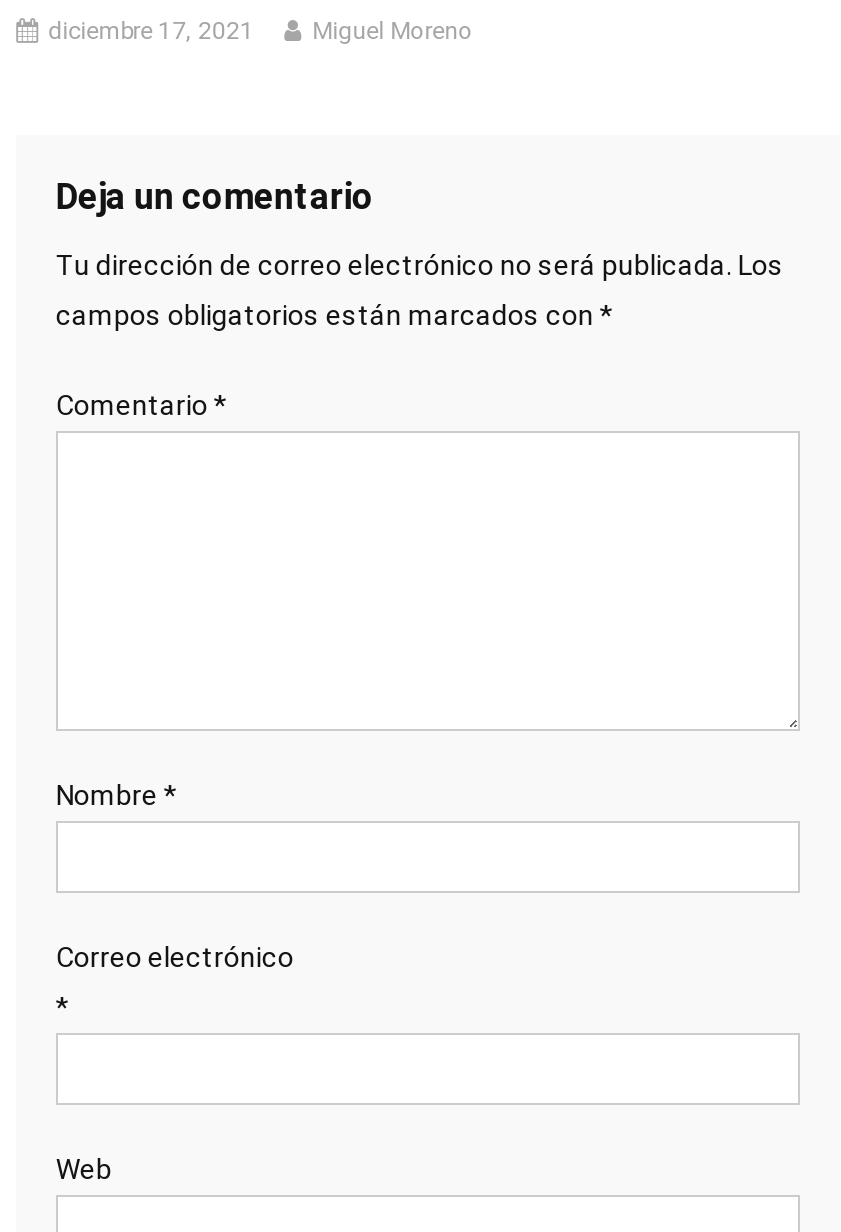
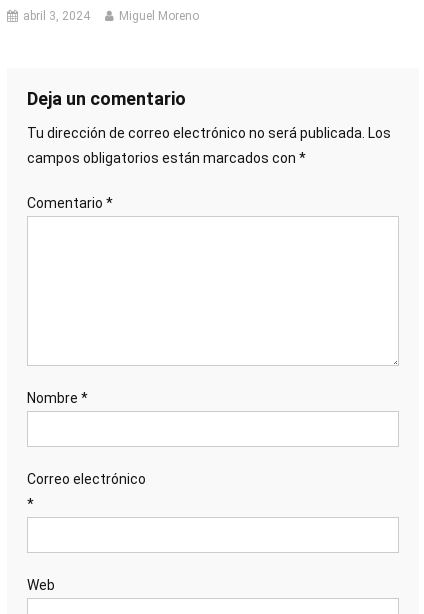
- diciembre 17, 2021
+ abril 3, 2024
